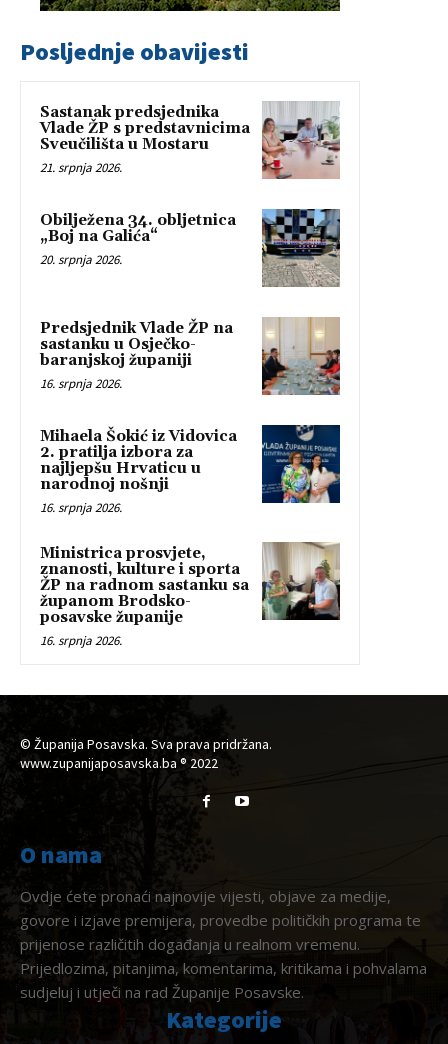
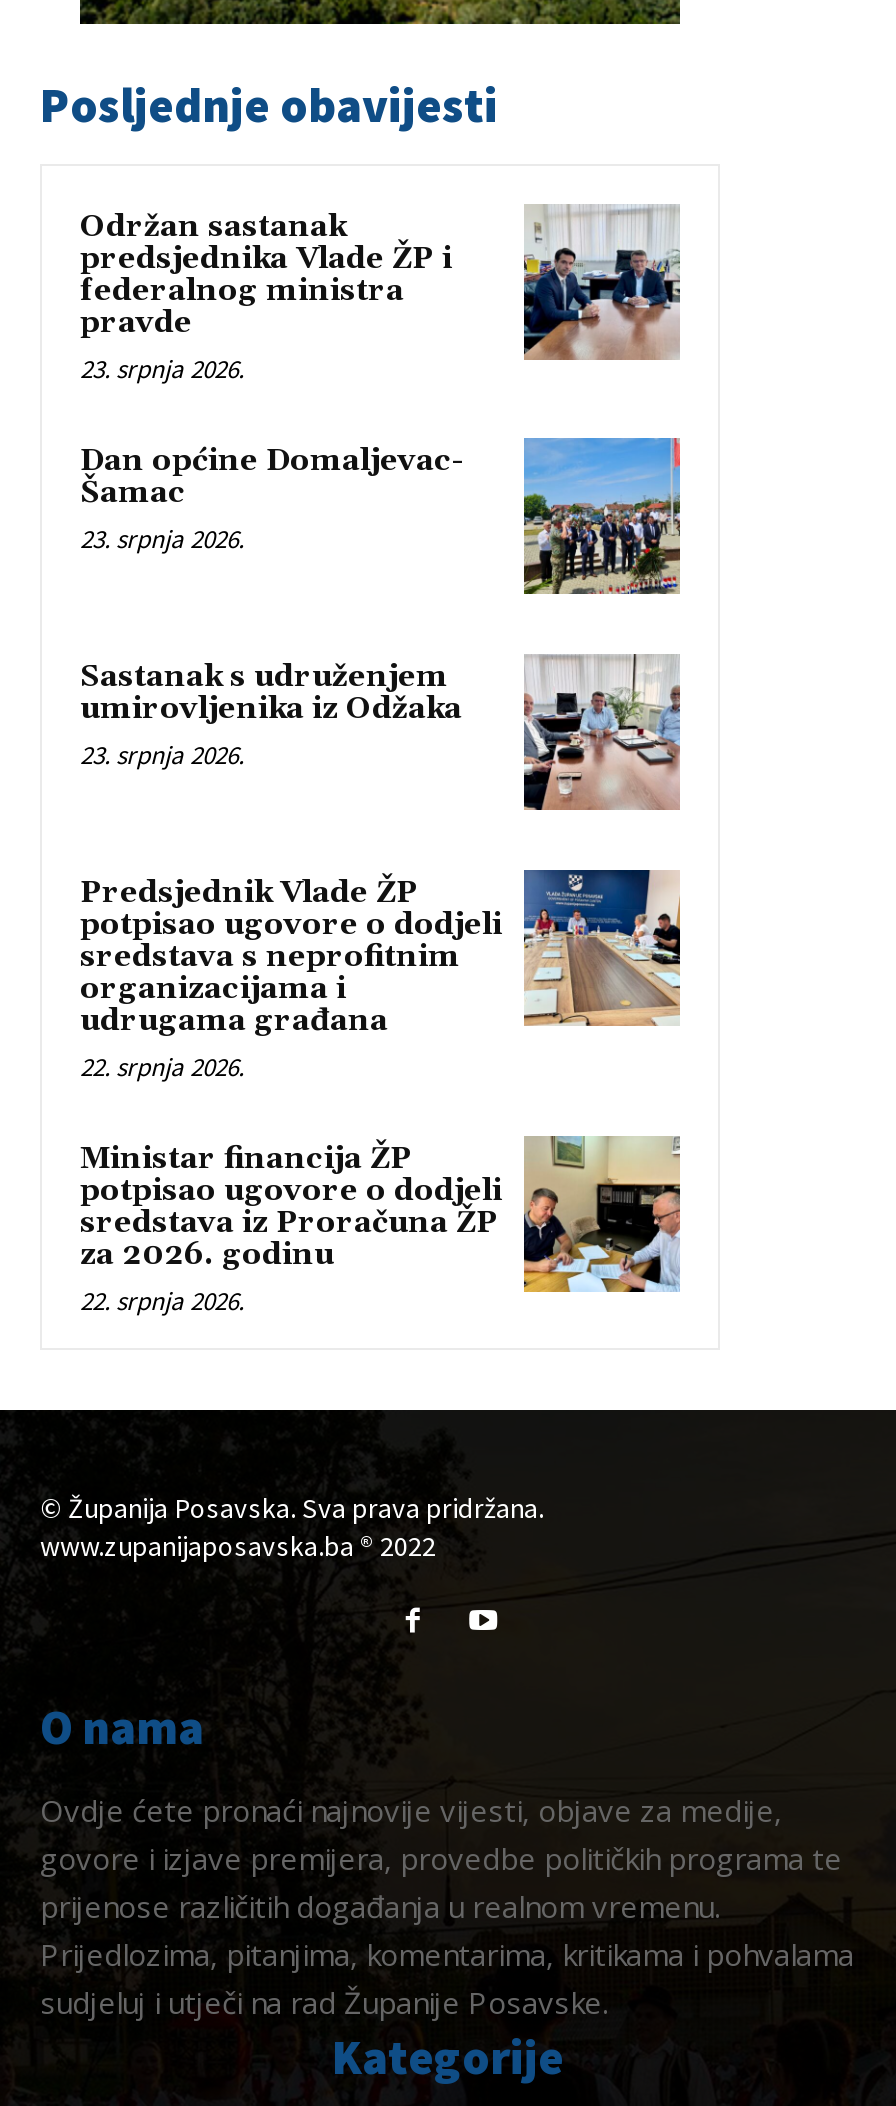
- [image]
- Sastanak predsjednika
- Vlade ŽP s predstavnicima
- Sveučilišta u Mostaru
- 21. srpnja 2026.
+ [image]
+ Održan sastanak
+ predsjednika Vlade ŽP i
+ federalnog ministra
+ pravde
+ 23. srpnja 2026.

- [image]
- Obilježena 34. obljetnica
- „Boj na Galića“
- 20. srpnja 2026.
+ [image]
+ Dan općine Domaljevac-
+ Šamac
+ 23. srpnja 2026.

- [image]
- Predsjednik Vlade ŽP na
- sastanku u Osječko-
- baranjskoj županiji
- 16. srpnja 2026.
+ [image]
+ Sastanak s udruženjem
+ umirovljenika iz Odžaka
+ 23. srpnja 2026.

- [image]
- Mihaela Šokić iz Vidovica
- 2. pratilja izbora za
- najljepšu Hrvaticu u
- narodnoj nošnji
- 16. srpnja 2026.
+ [image]
+ Predsjednik Vlade ŽP
+ potpisao ugovore o dodjeli
+ sredstava s neprofitnim
+ organizacijama i
+ udrugama građana
+ 22. srpnja 2026.

- [image]
- Ministrica prosvjete,
- znanosti, kulture i sporta
- ŽP na radnom sastanku sa
- županom Brodsko-
- posavske županije
- 16. srpnja 2026.
+ [image]
+ Ministar financija ŽP
+ potpisao ugovore o dodjeli
+ sredstava iz Proračuna ŽP
+ za 2026. godinu
+ 22. srpnja 2026.
